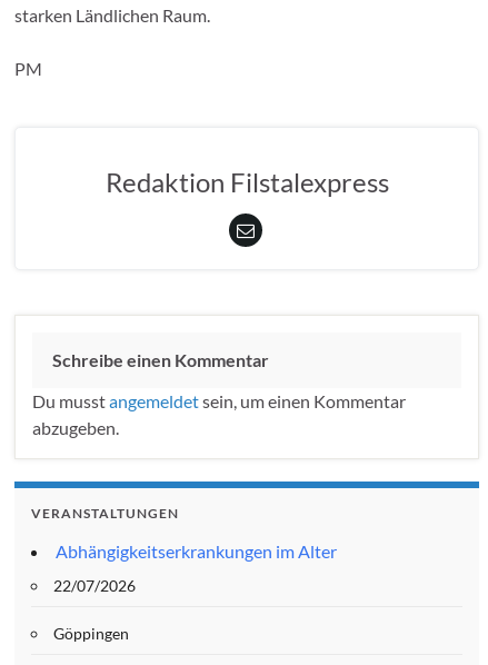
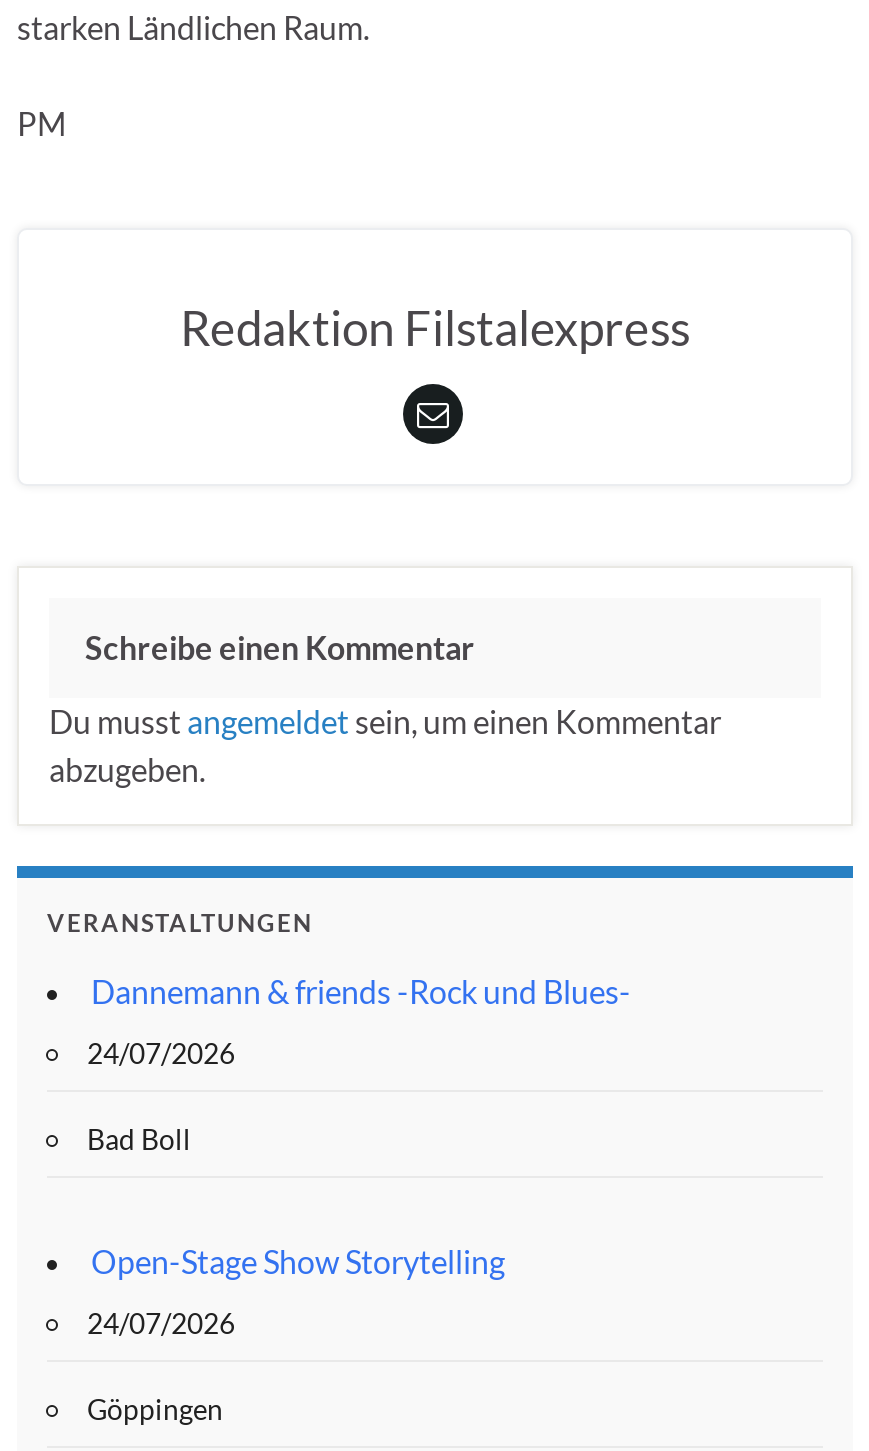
- Abhängigkeitserkrankungen im Alter
- 22/07/2026
+ Dannemann & friends -Rock und Blues-
+ 24/07/2026
+ Bad Boll
+ Open-Stage Show Storytelling
+ 24/07/2026
